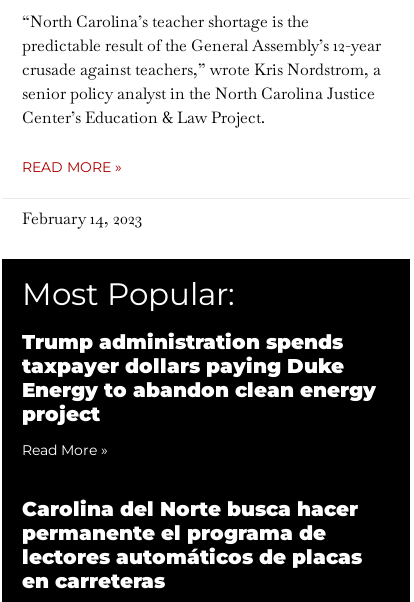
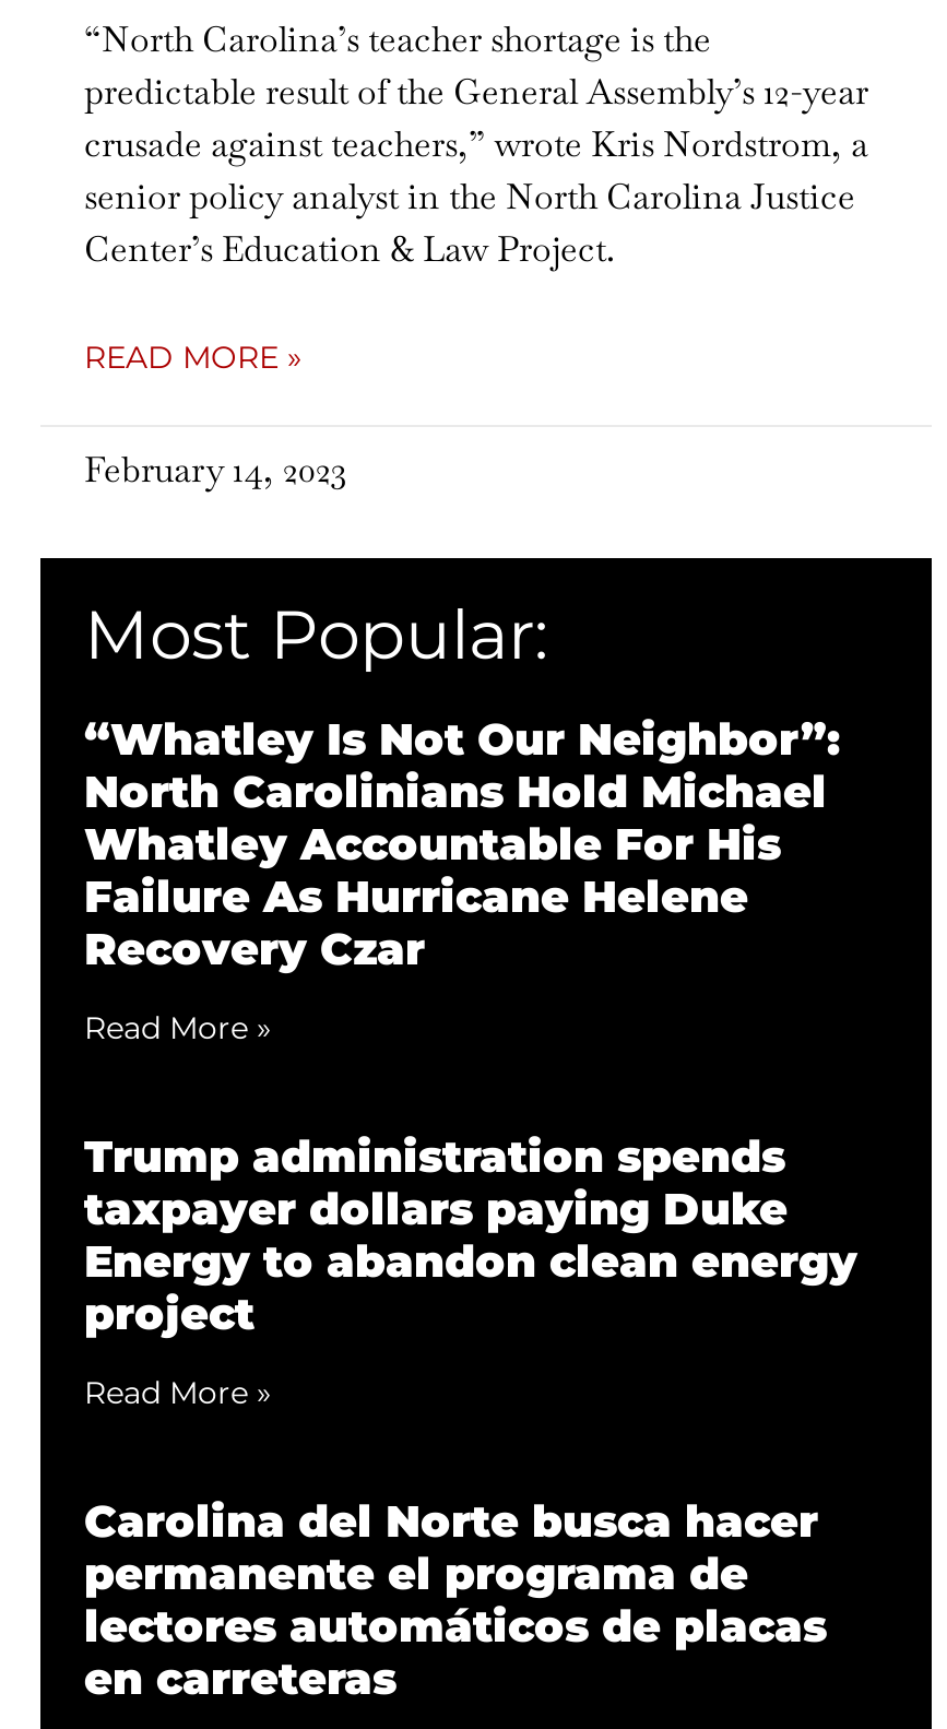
+ “Whatley Is Not Our Neighbor”:
+ North Carolinians Hold Michael
+ Whatley Accountable For His
+ Failure As Hurricane Helene
+ Recovery Czar
+ Read More »
